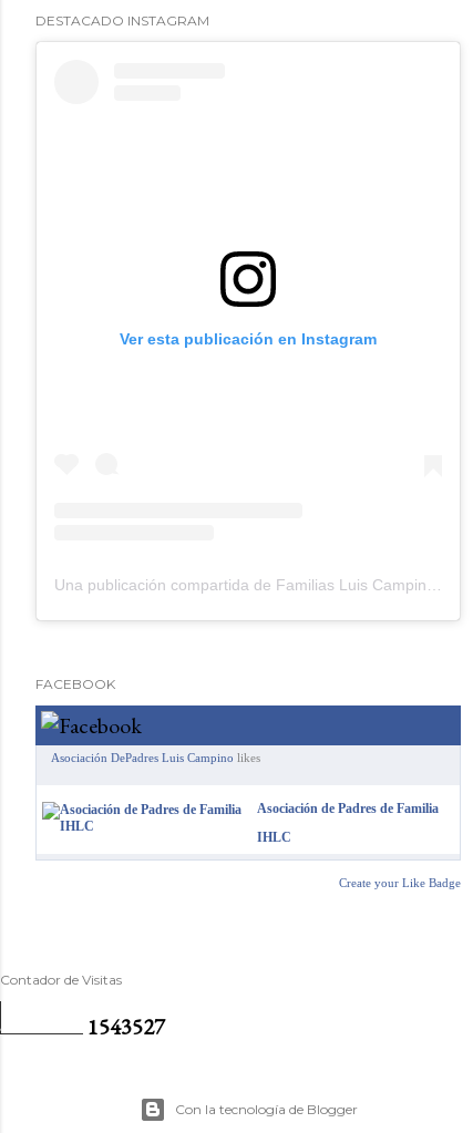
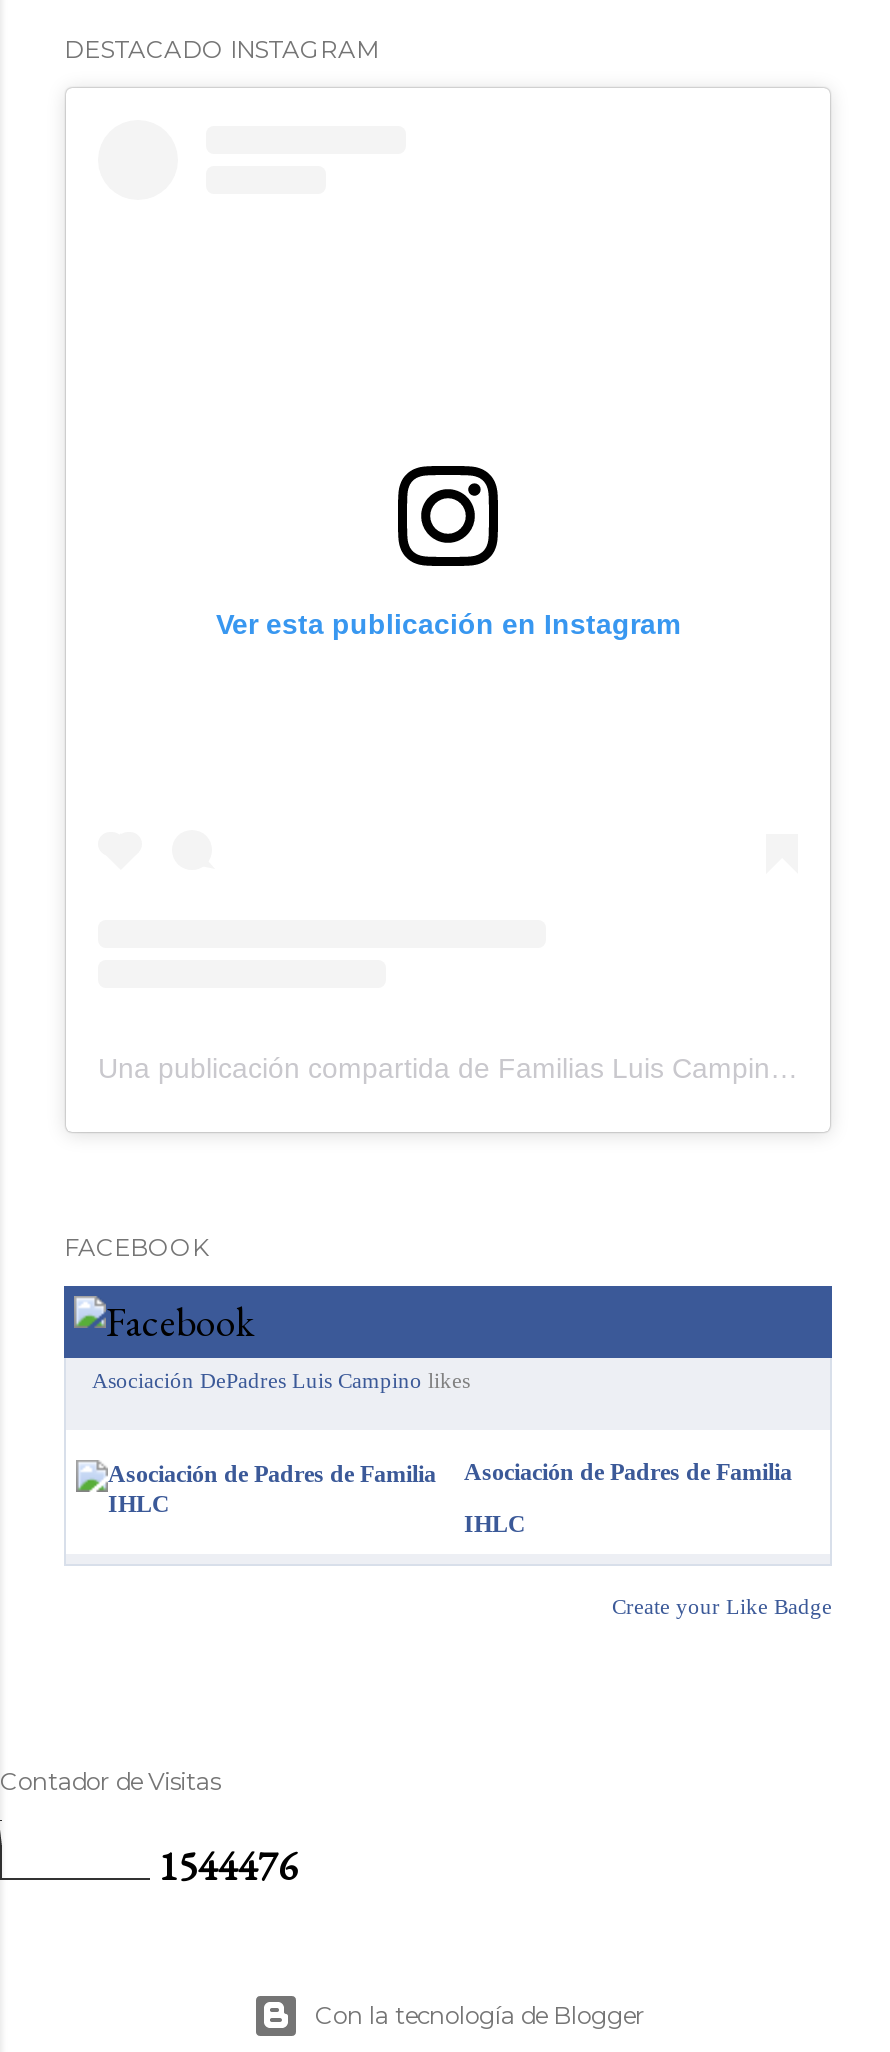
- 1543527
+ 1544476
